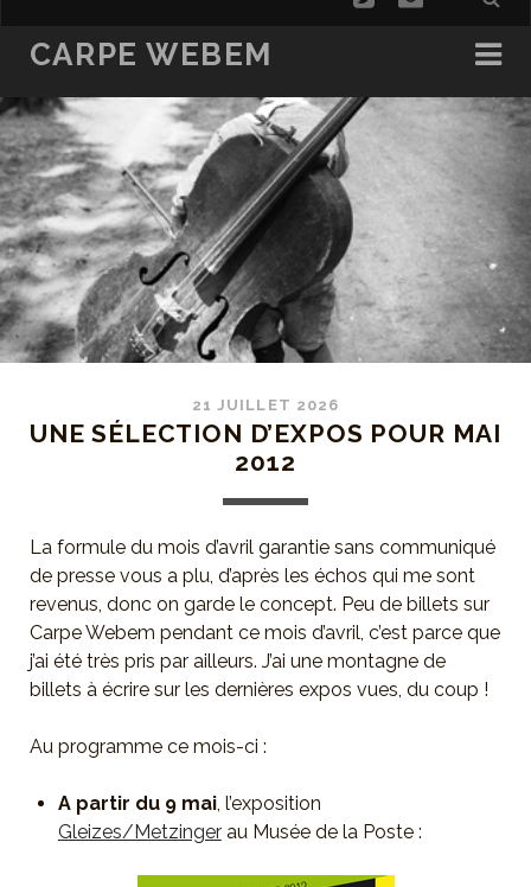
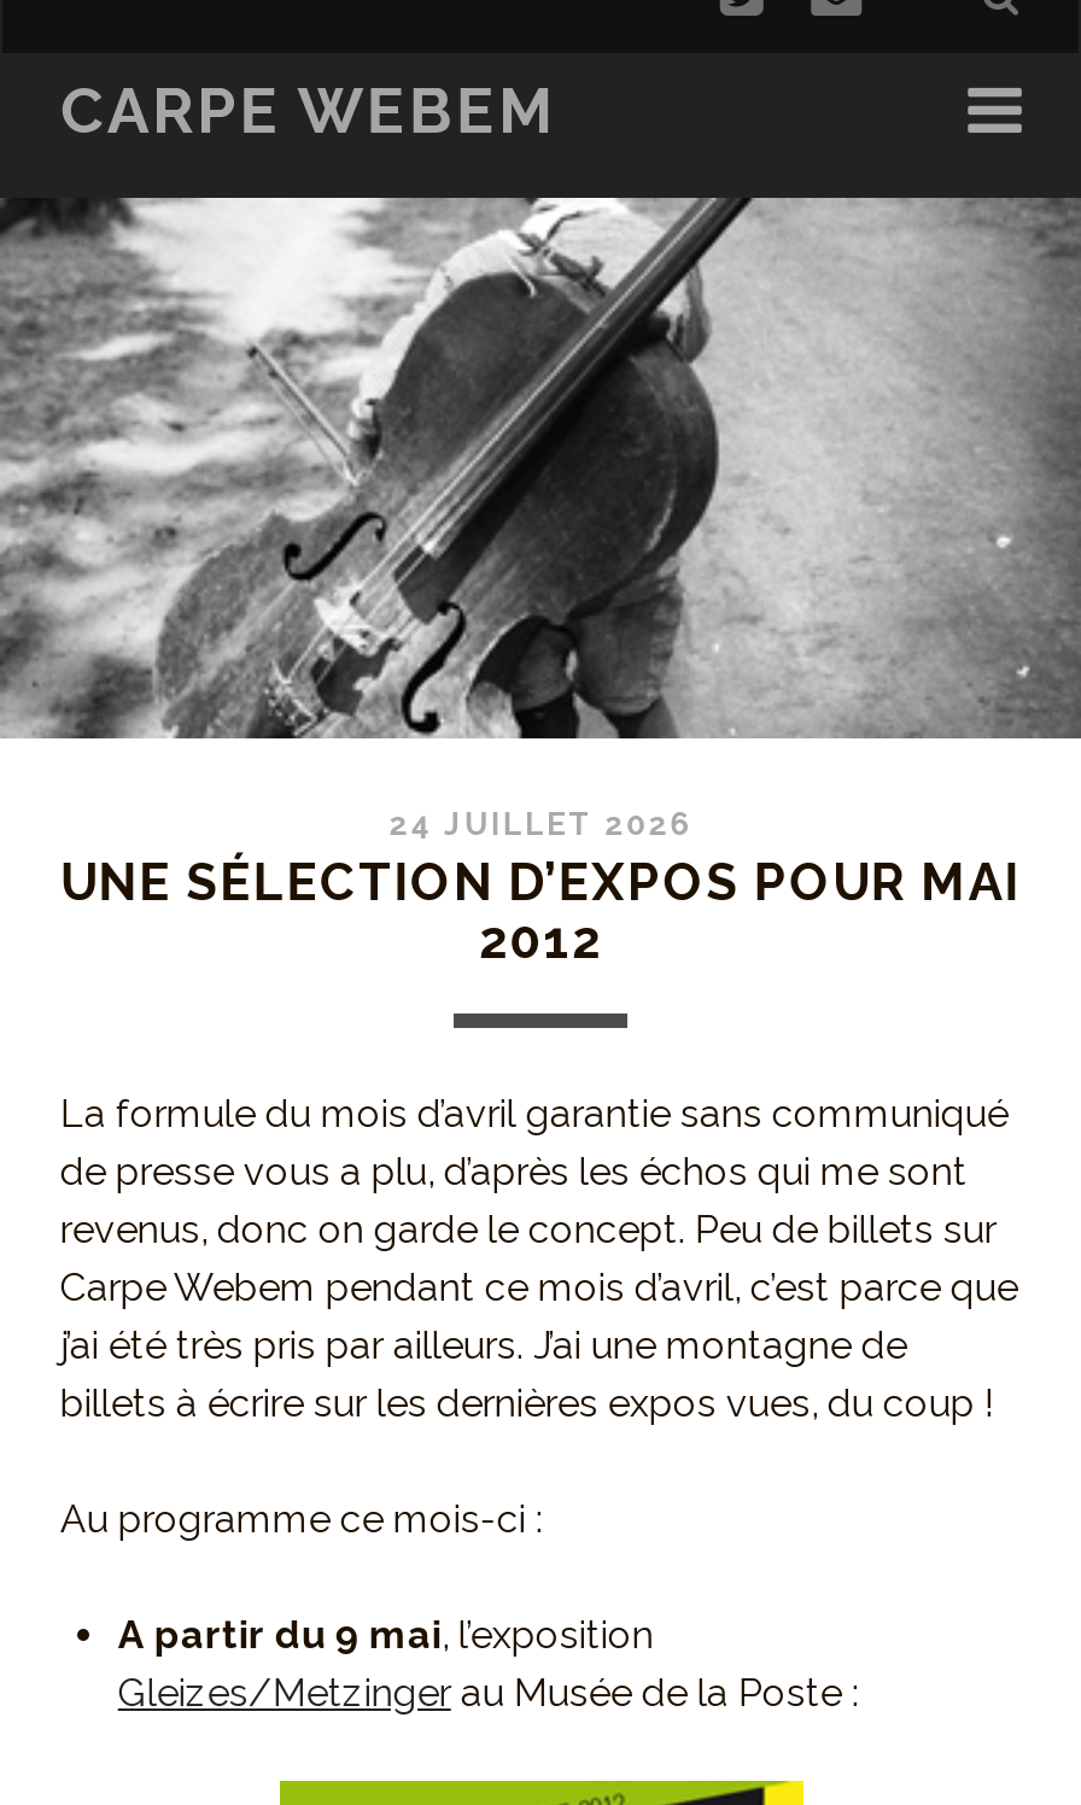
- 21 JUILLET 2026
+ 24 JUILLET 2026
